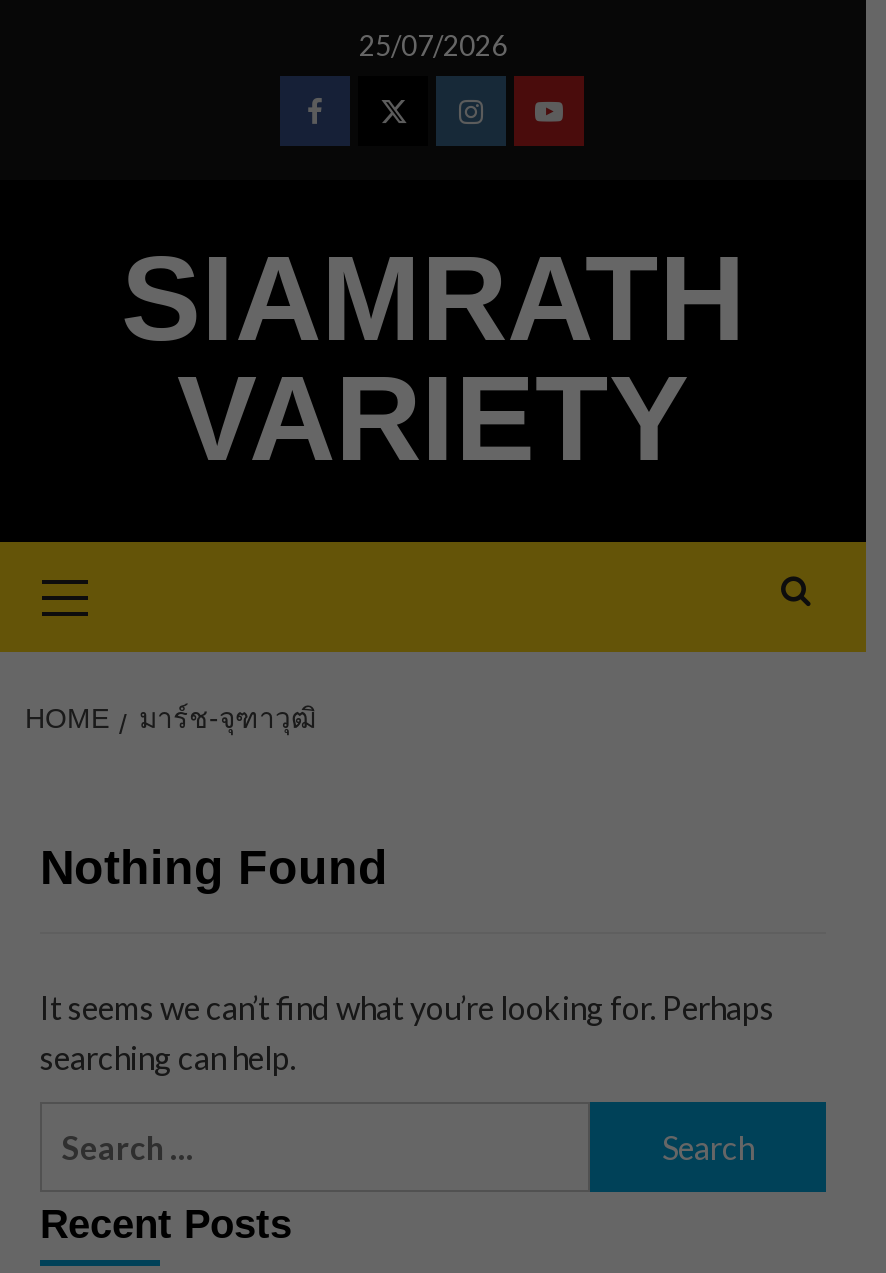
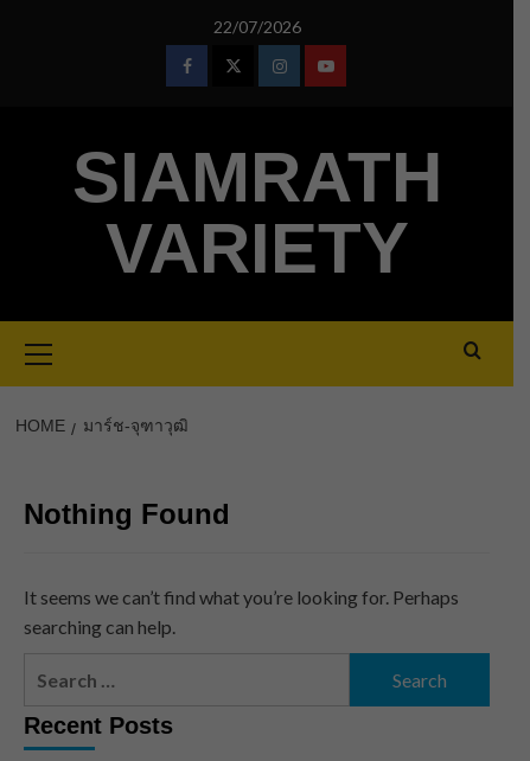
- 25/07/2026
+ 22/07/2026
